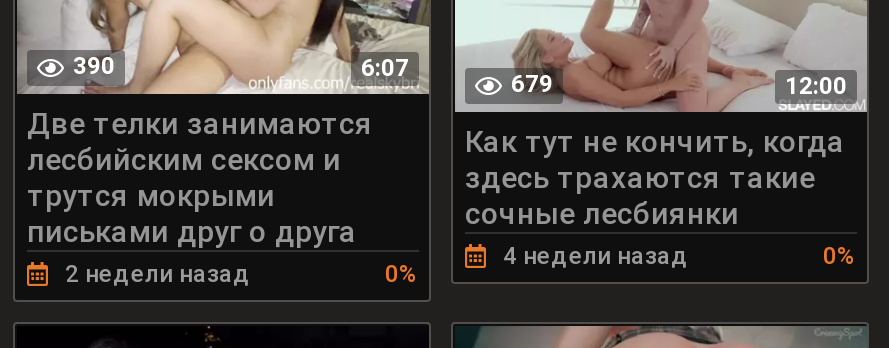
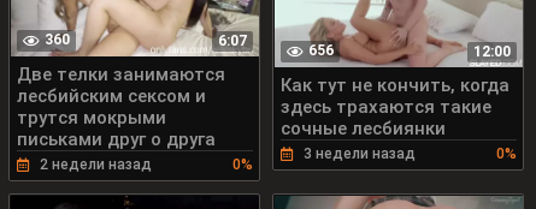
- 390
+ 360

- 679
+ 656

- 4 недели назад
+ 3 недели назад
